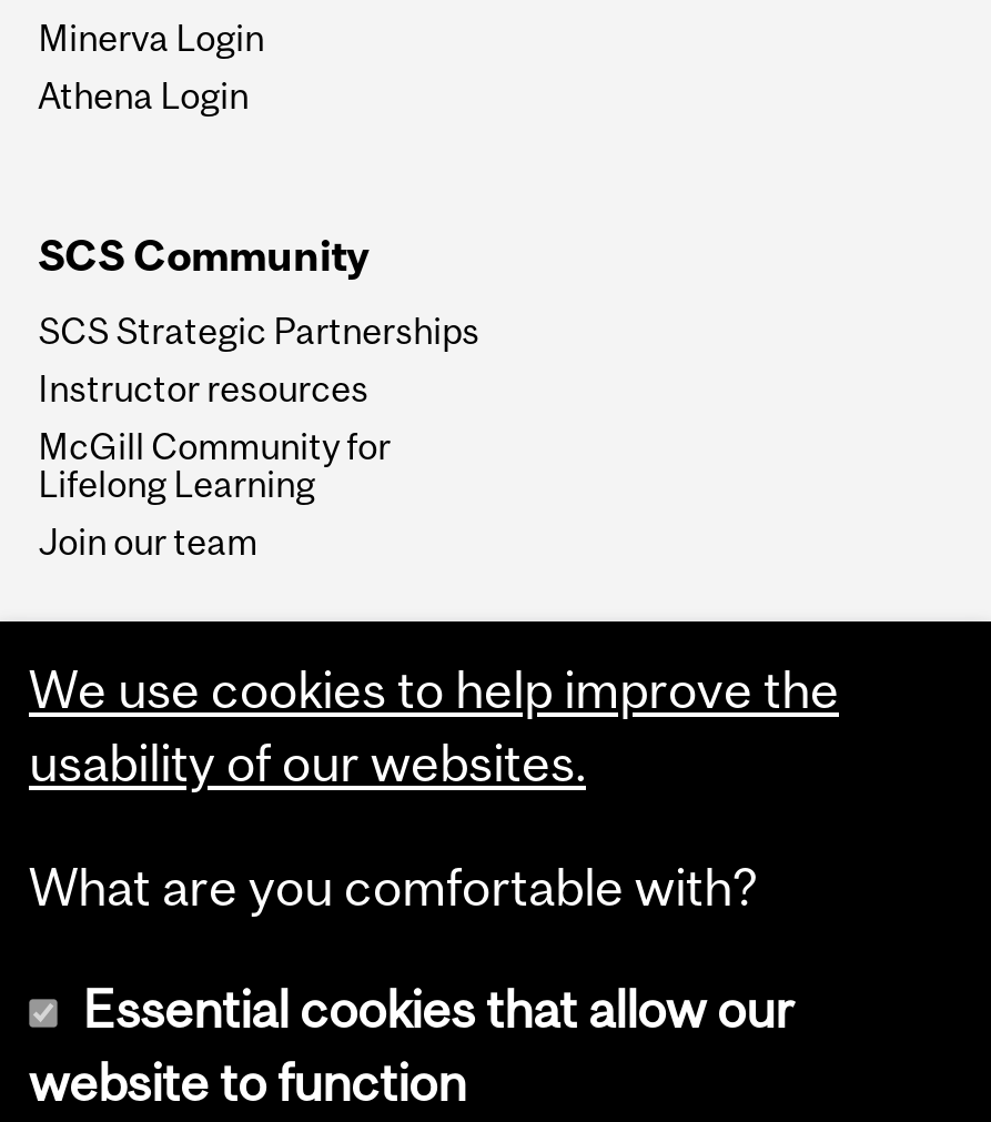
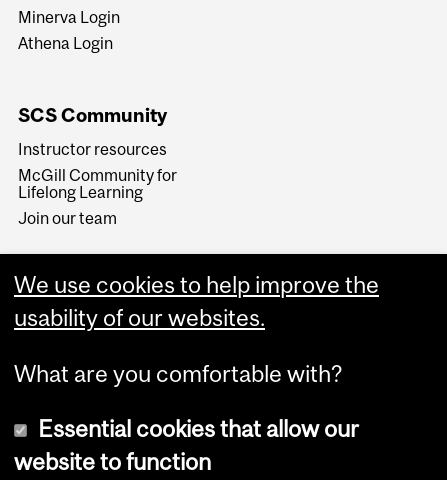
- SCS Strategic Partnerships
